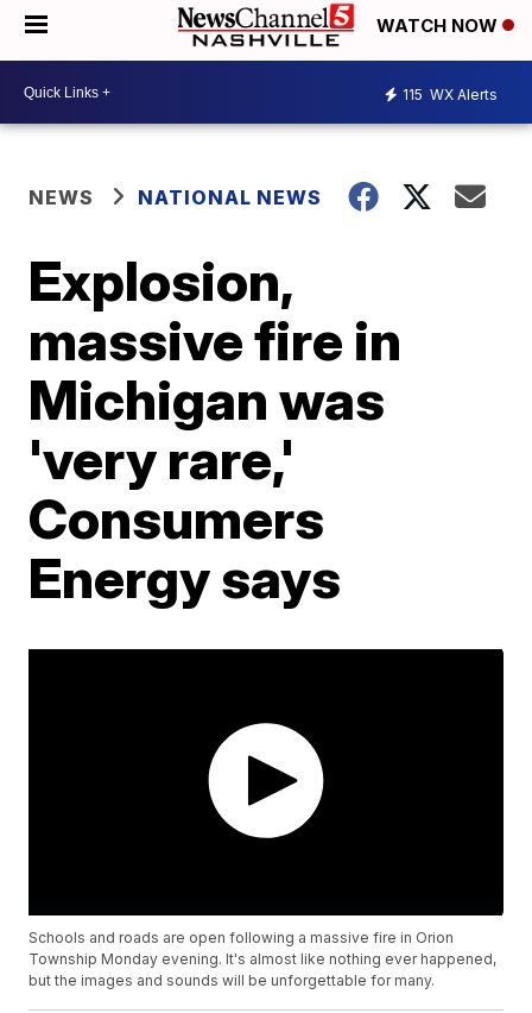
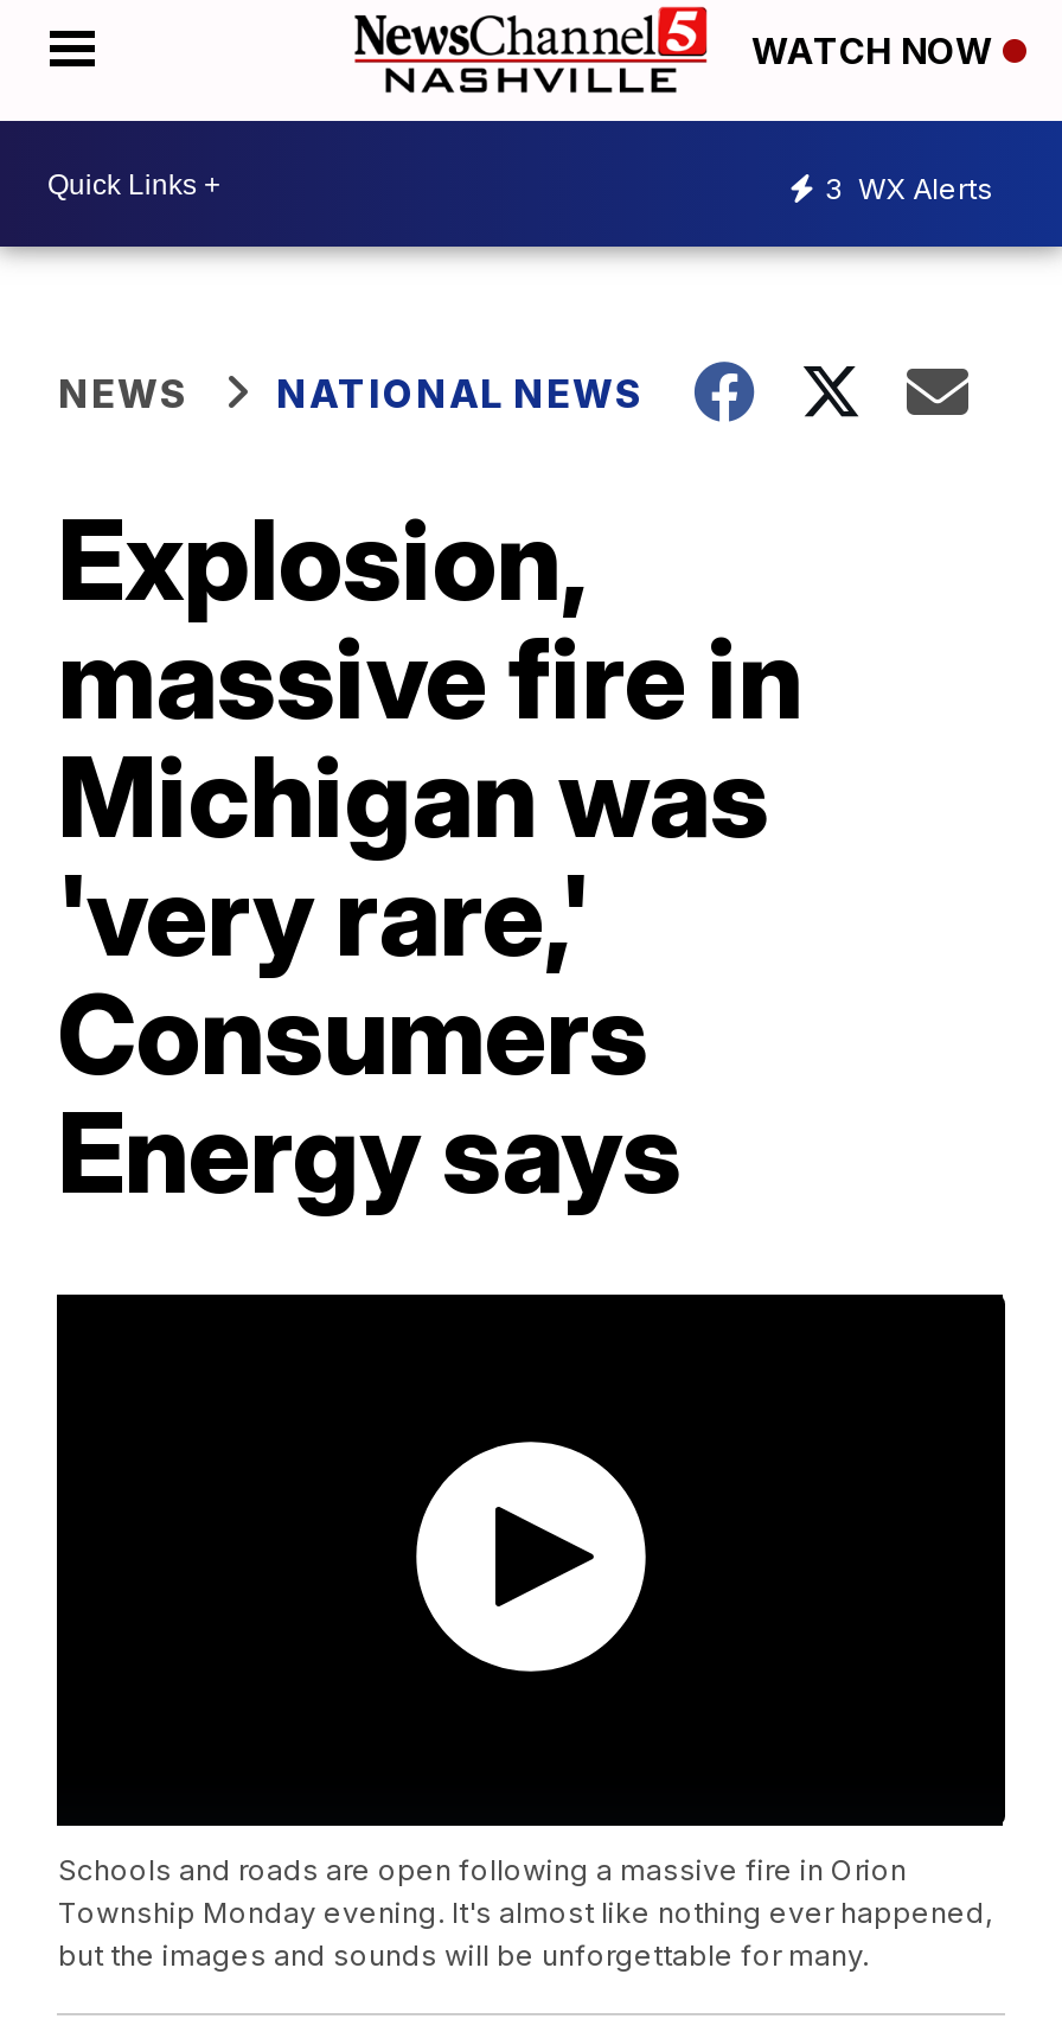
- 115 WX Alerts
+ 3 WX Alerts
